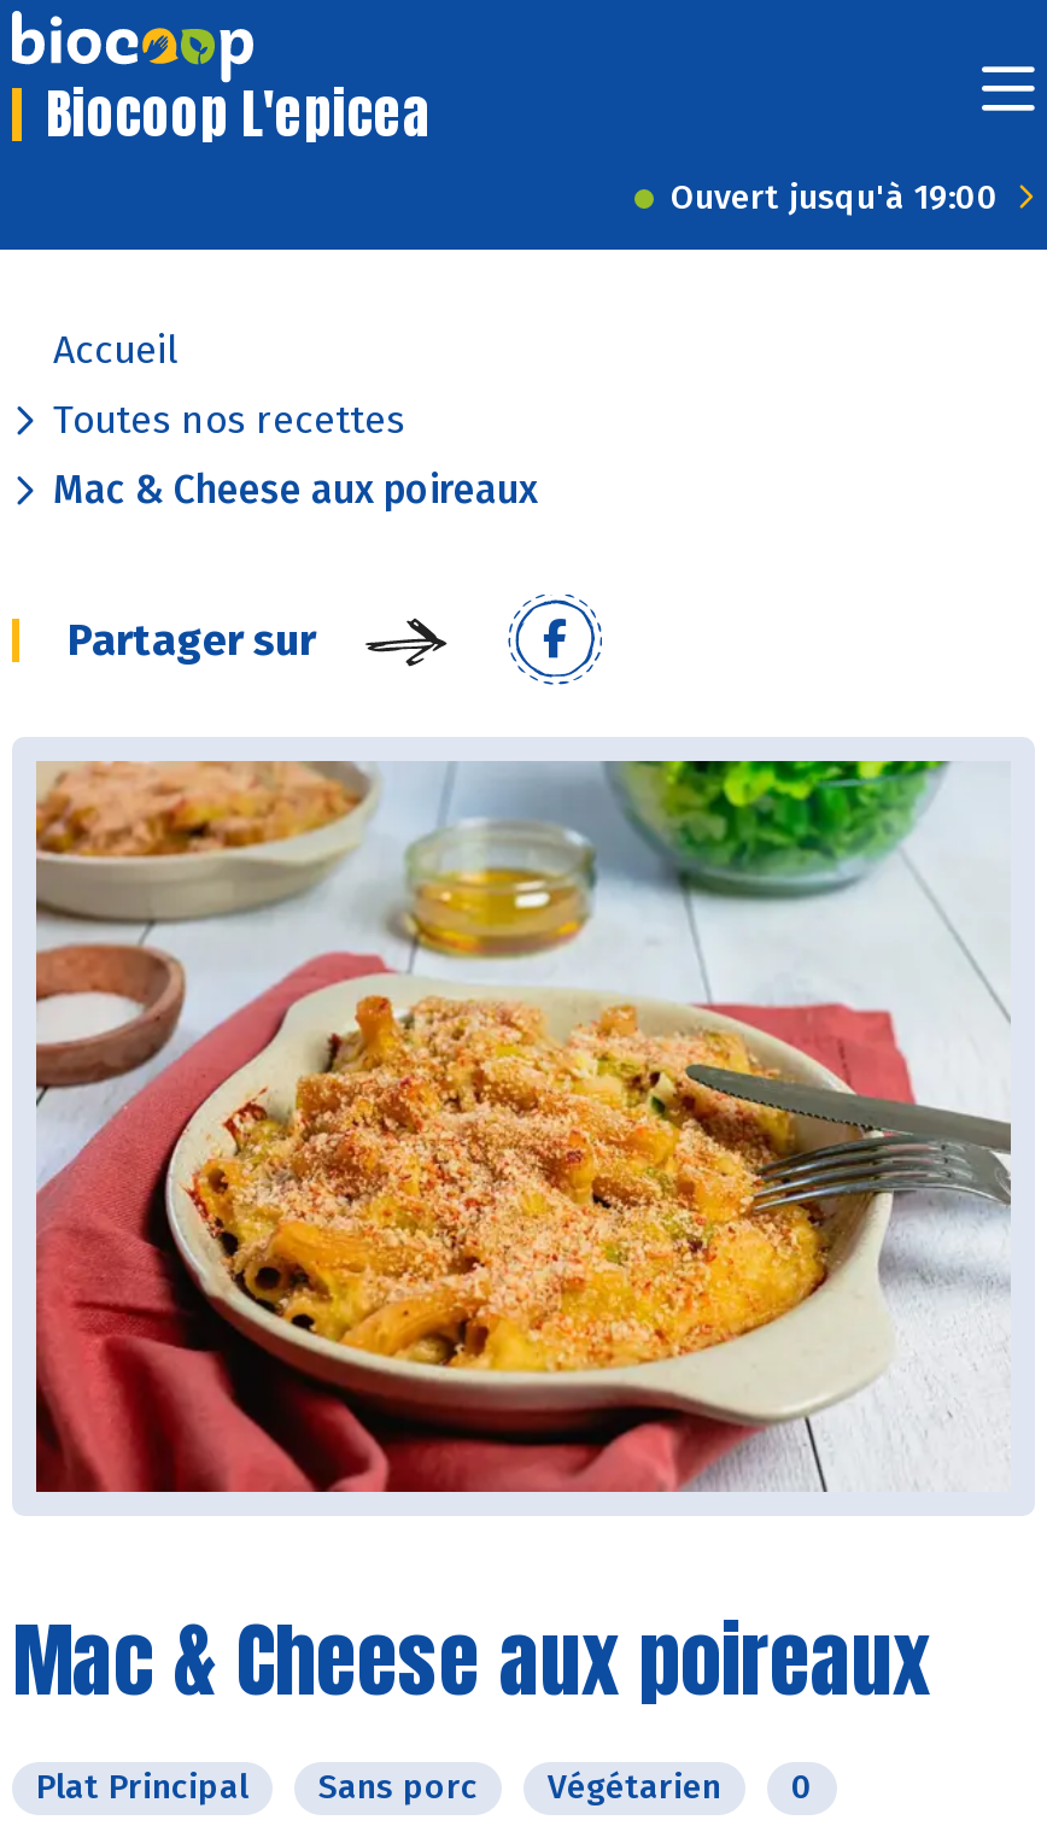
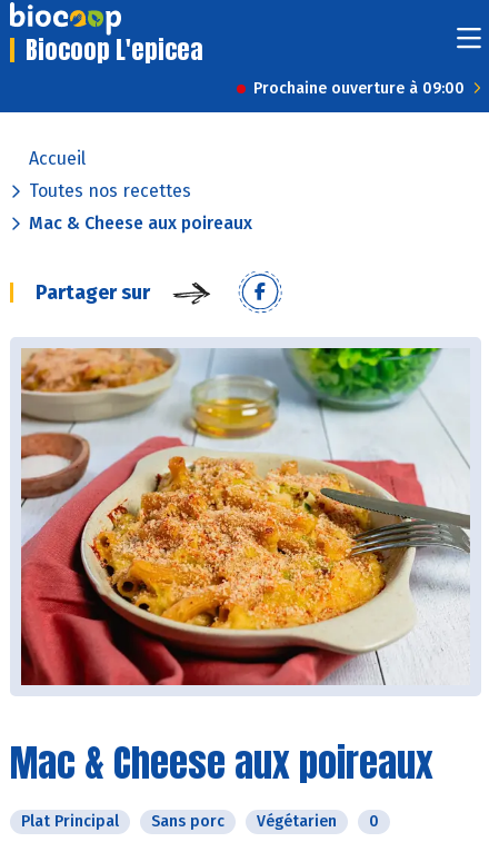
- Ouvert jusqu'à 19:00
+ Prochaine ouverture à 09:00
